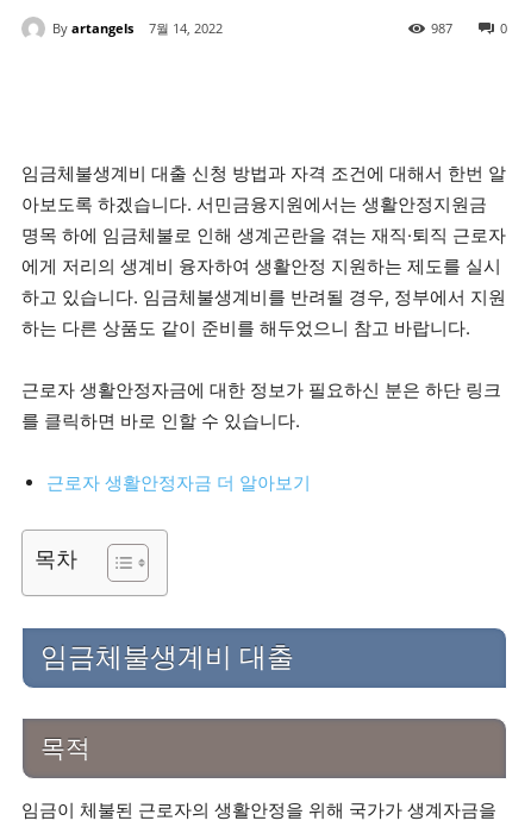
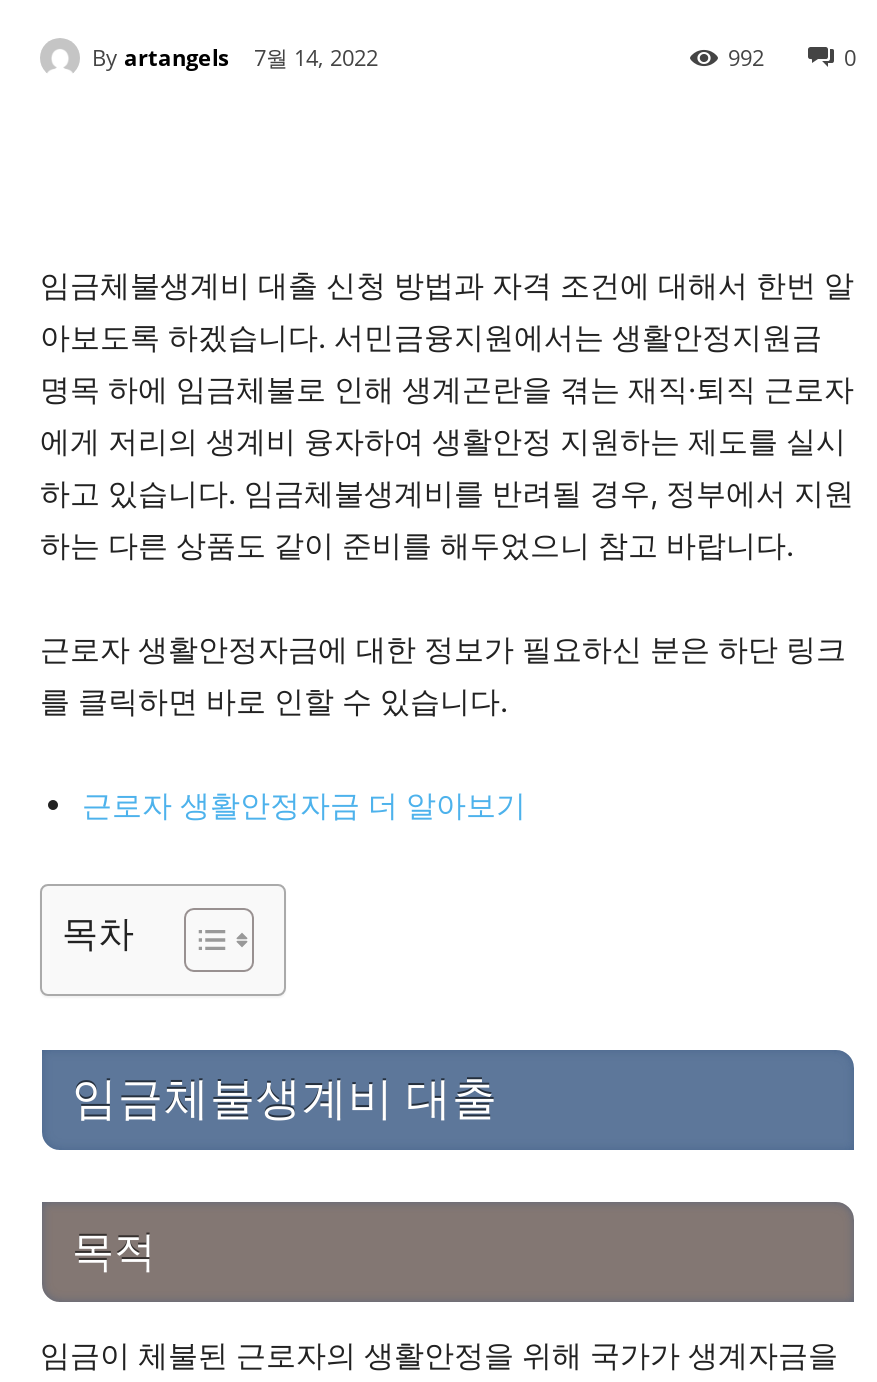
- 987
+ 992
